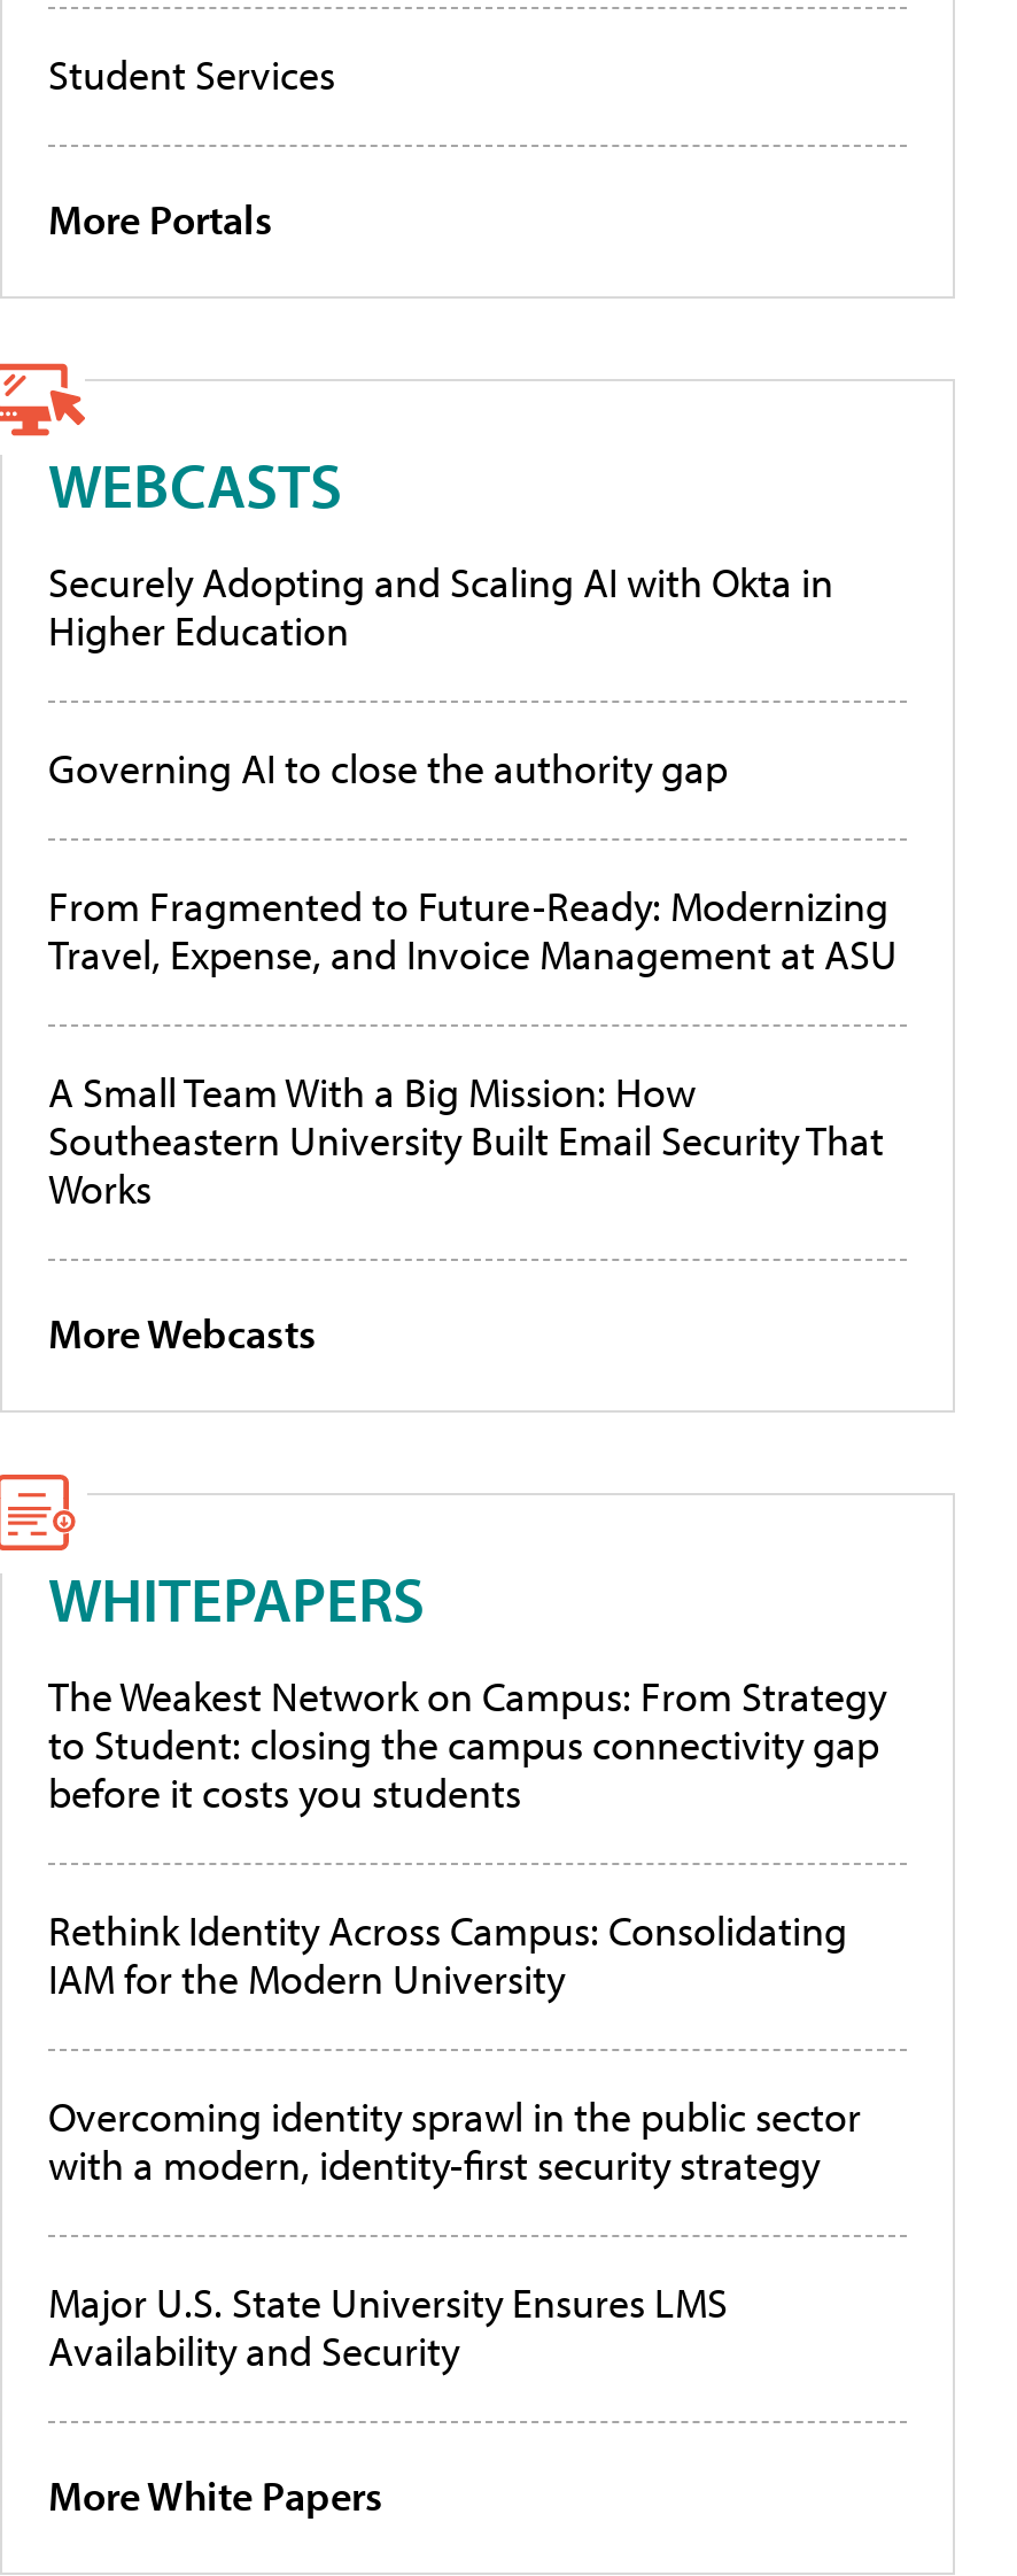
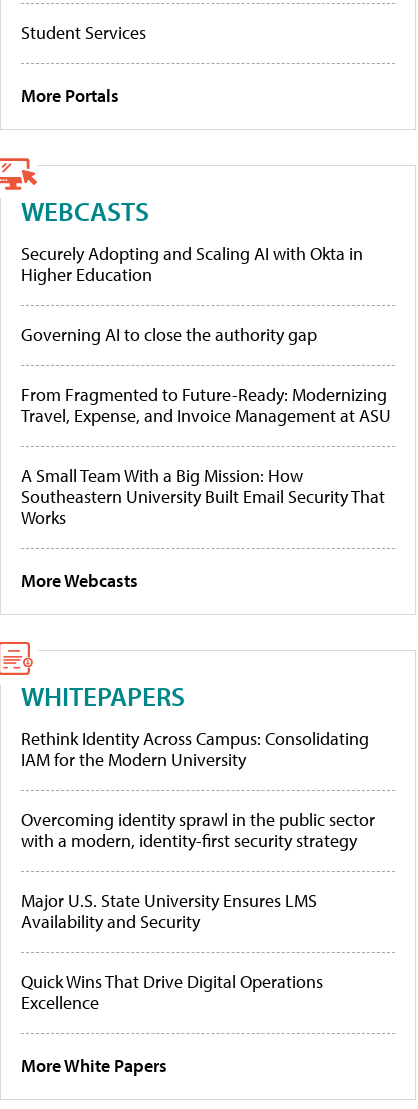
- The Weakest Network on Campus: From Strategy
- to Student: closing the campus connectivity gap
- before it costs you students

moved up: Rethink Identity Across Campus: Consolidating | IAM for the Modern University | Overcoming identity sprawl in the public sector | with a modern, identity-first security strategy | Major U.S. State University Ensures LMS | Availability and Security

+ Quick Wins That Drive Digital Operations
+ Excellence
